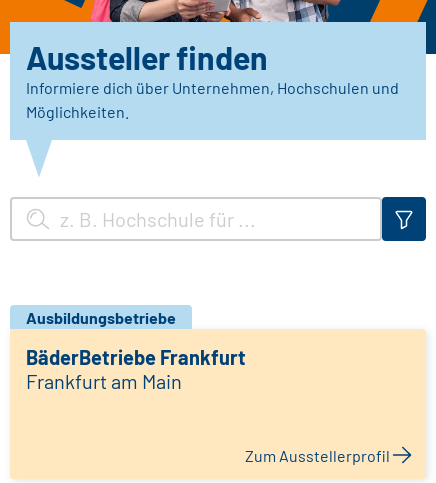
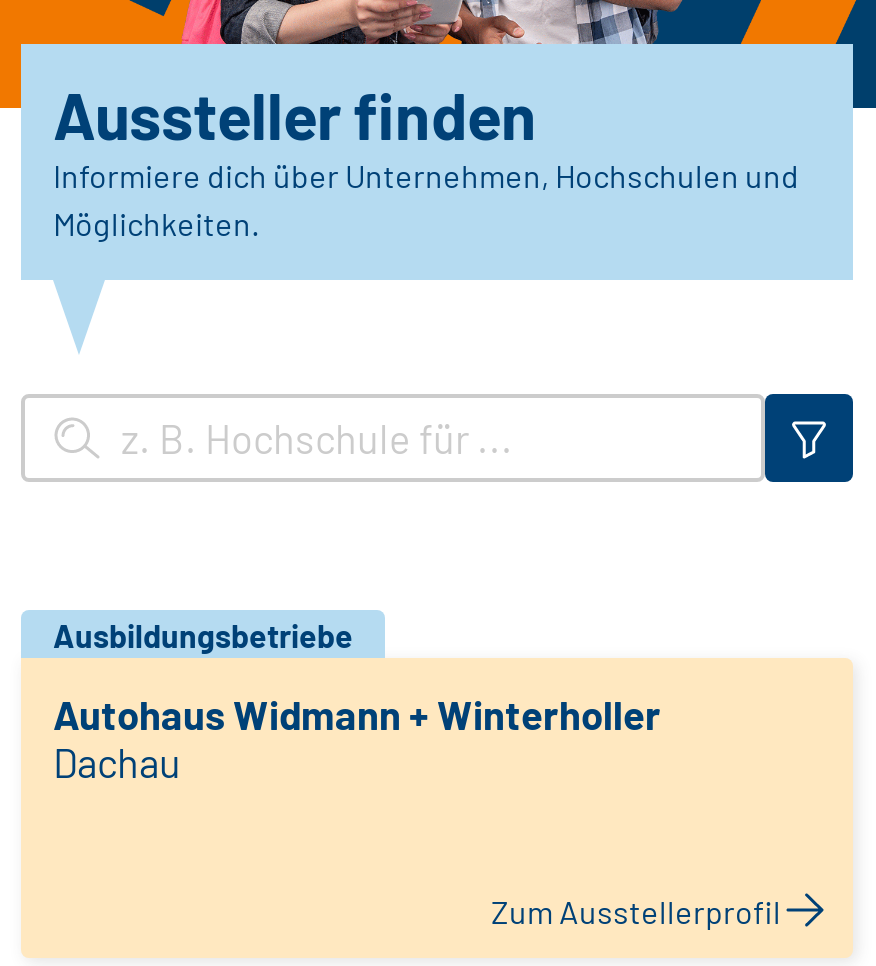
- BäderBetriebe Frankfurt
- Frankfurt am Main
+ Autohaus Widmann + Winterholler
+ Dachau
